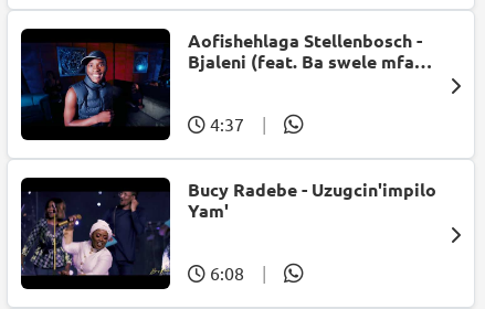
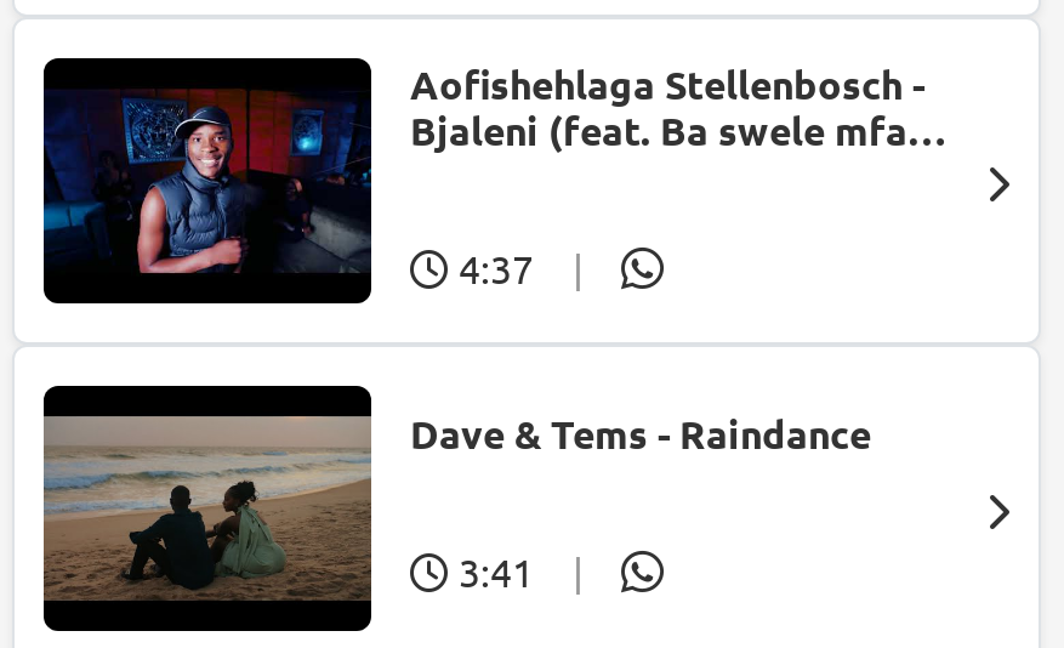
- [image]
- Bucy Radebe - Uzugcin'impilo
- Yam'
+ [image]
+ Dave & Tems - Raindance

- 6:08
+ 3:41
